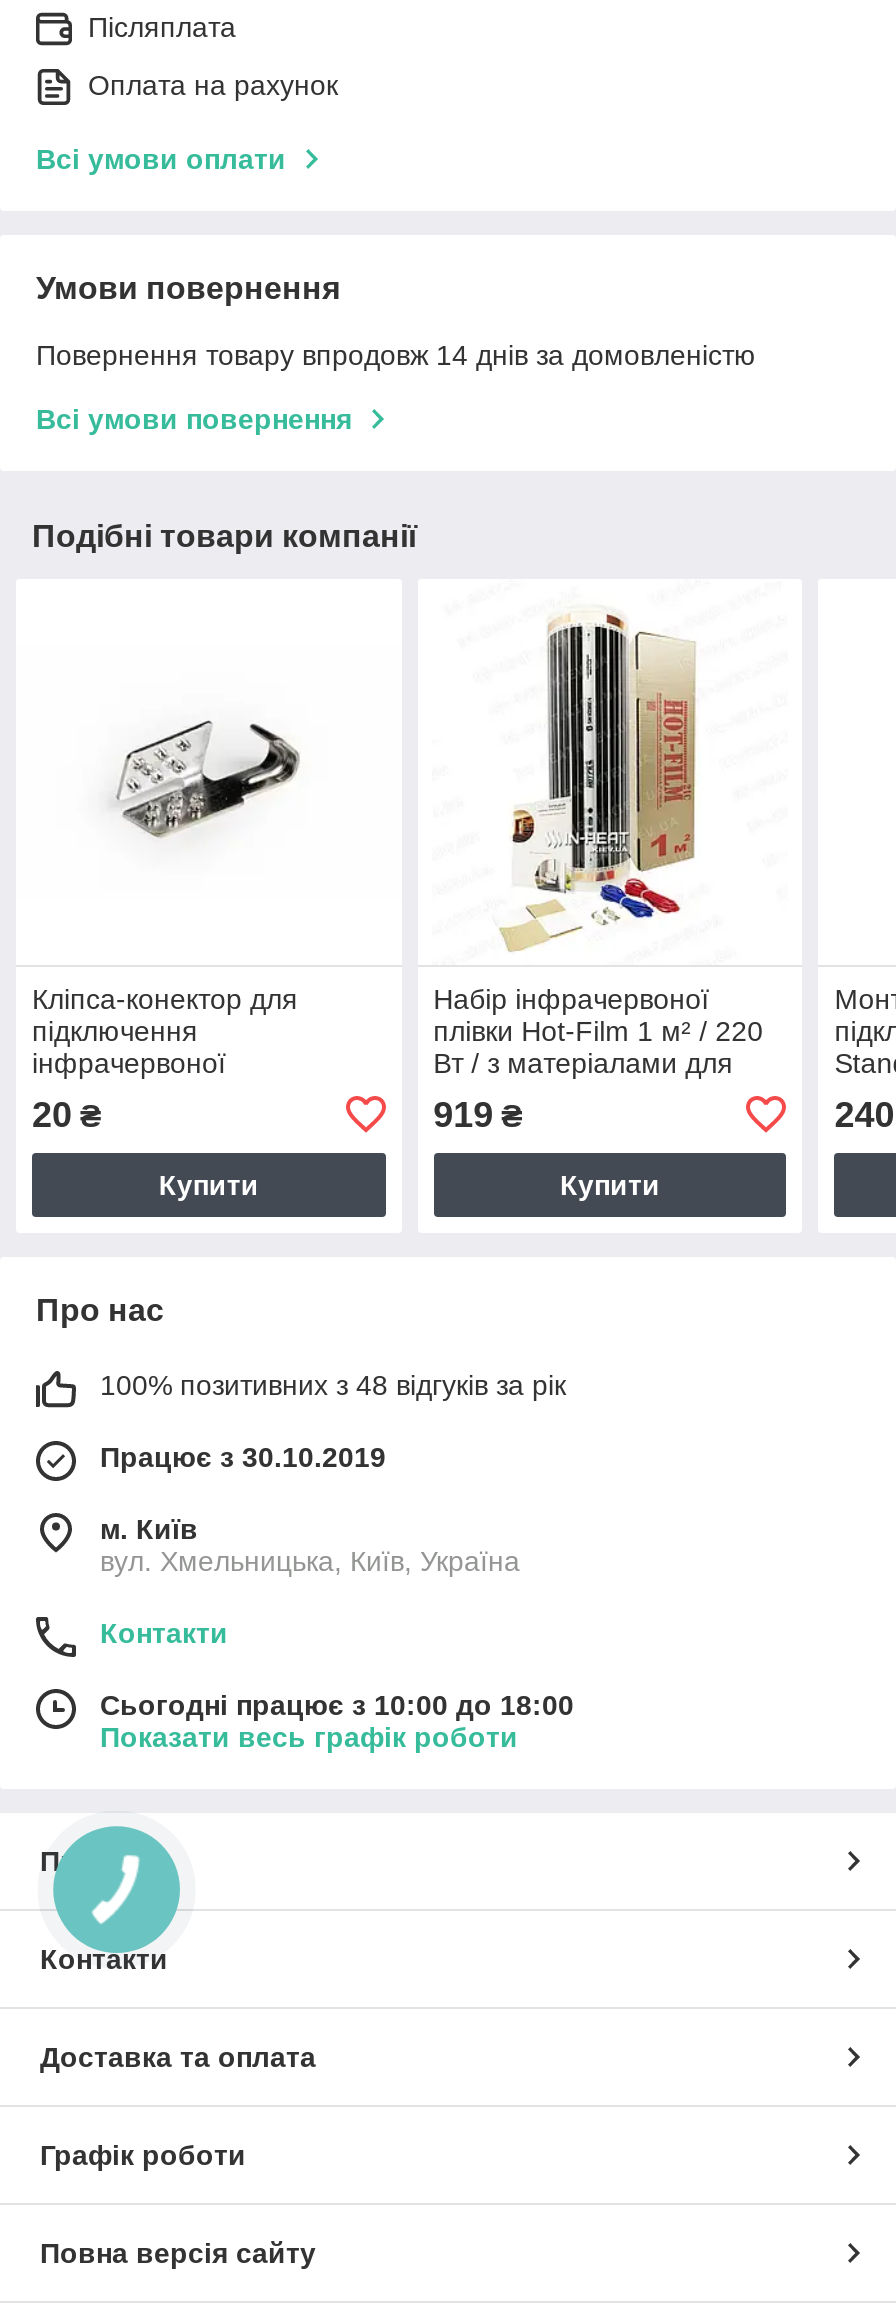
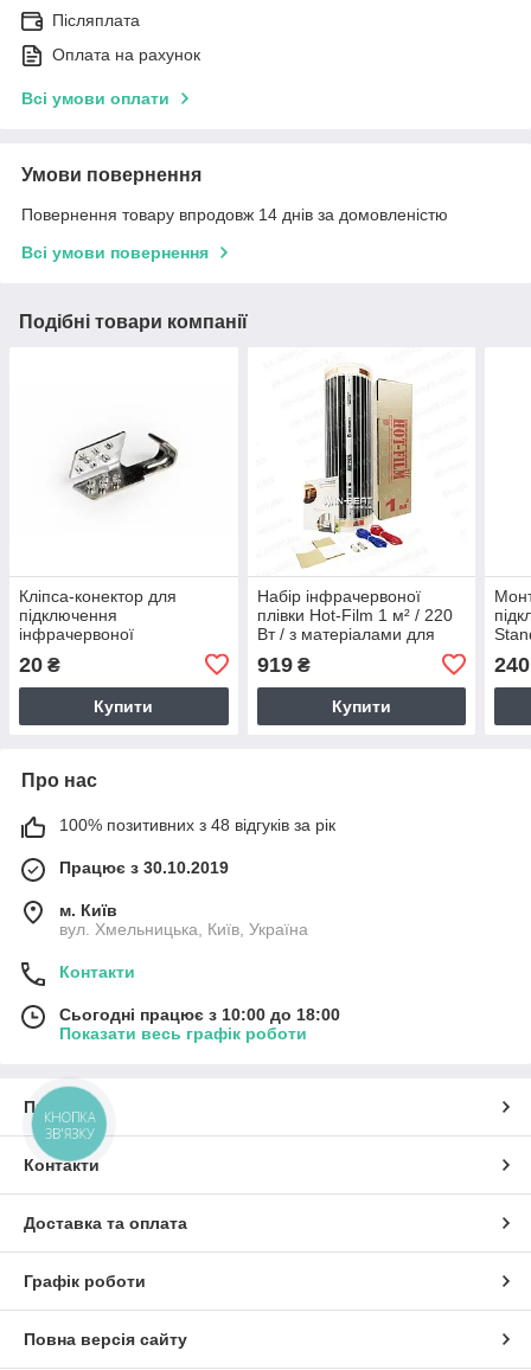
+ КНОПКА
+ ЗВ'ЯЗКУ
